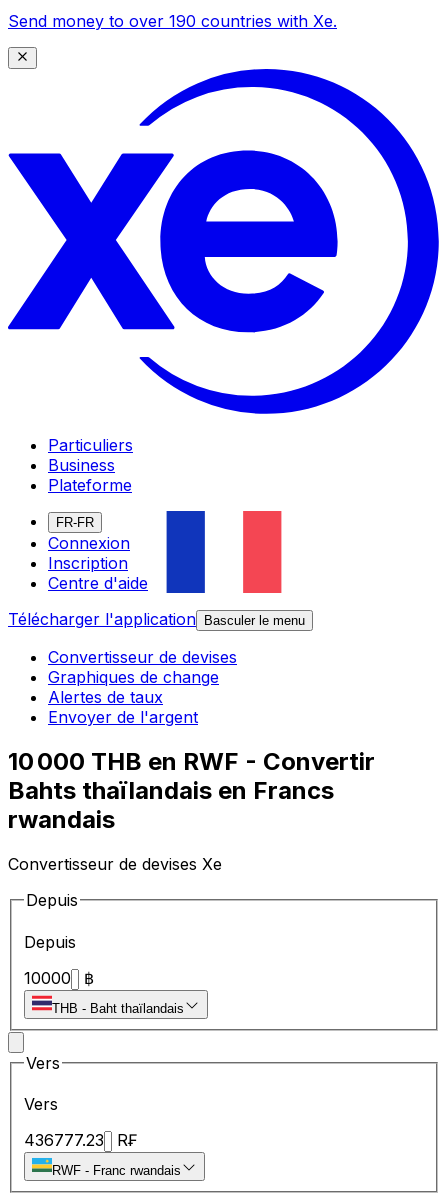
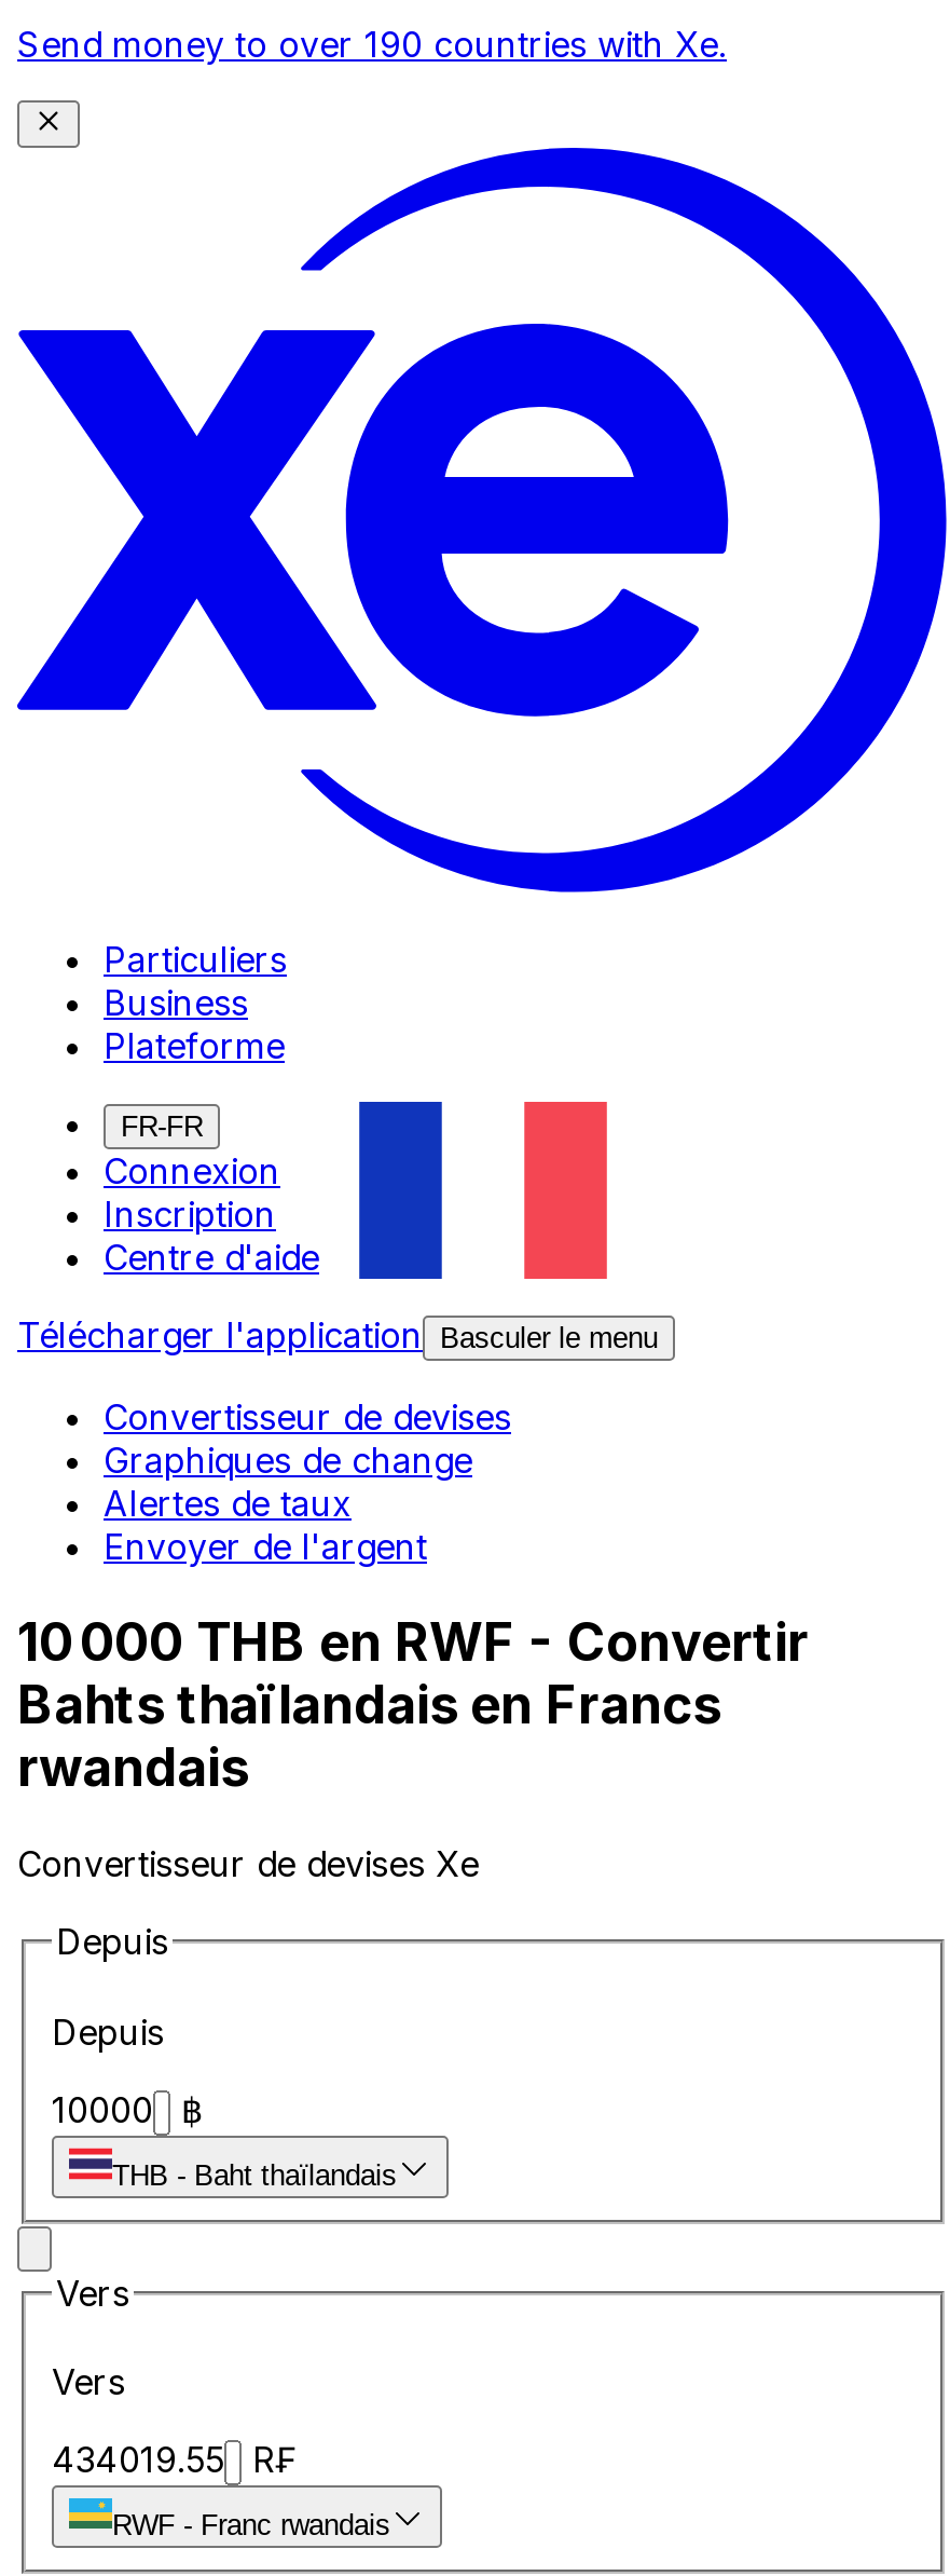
- 436777.23 R₣
+ 434019.55 R₣
